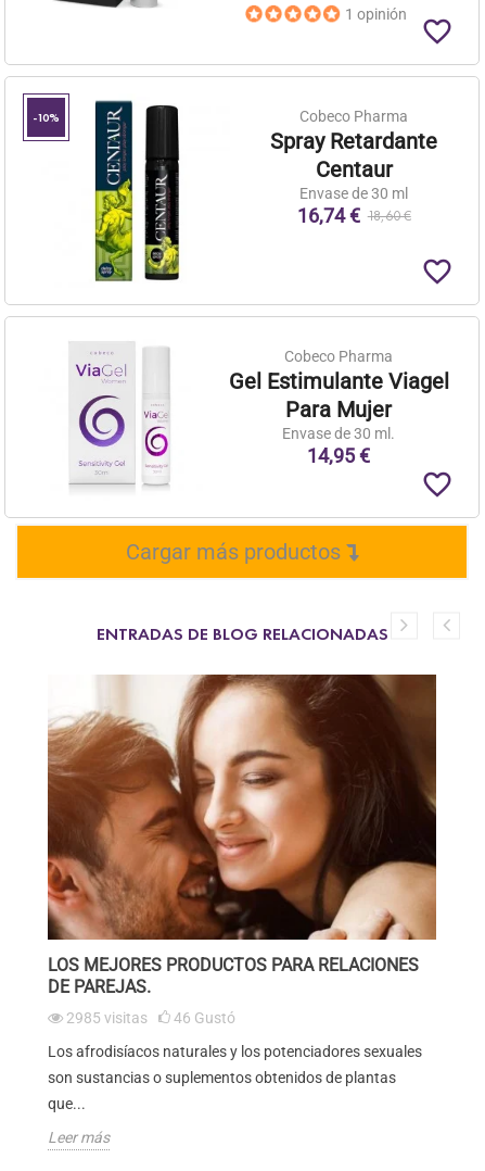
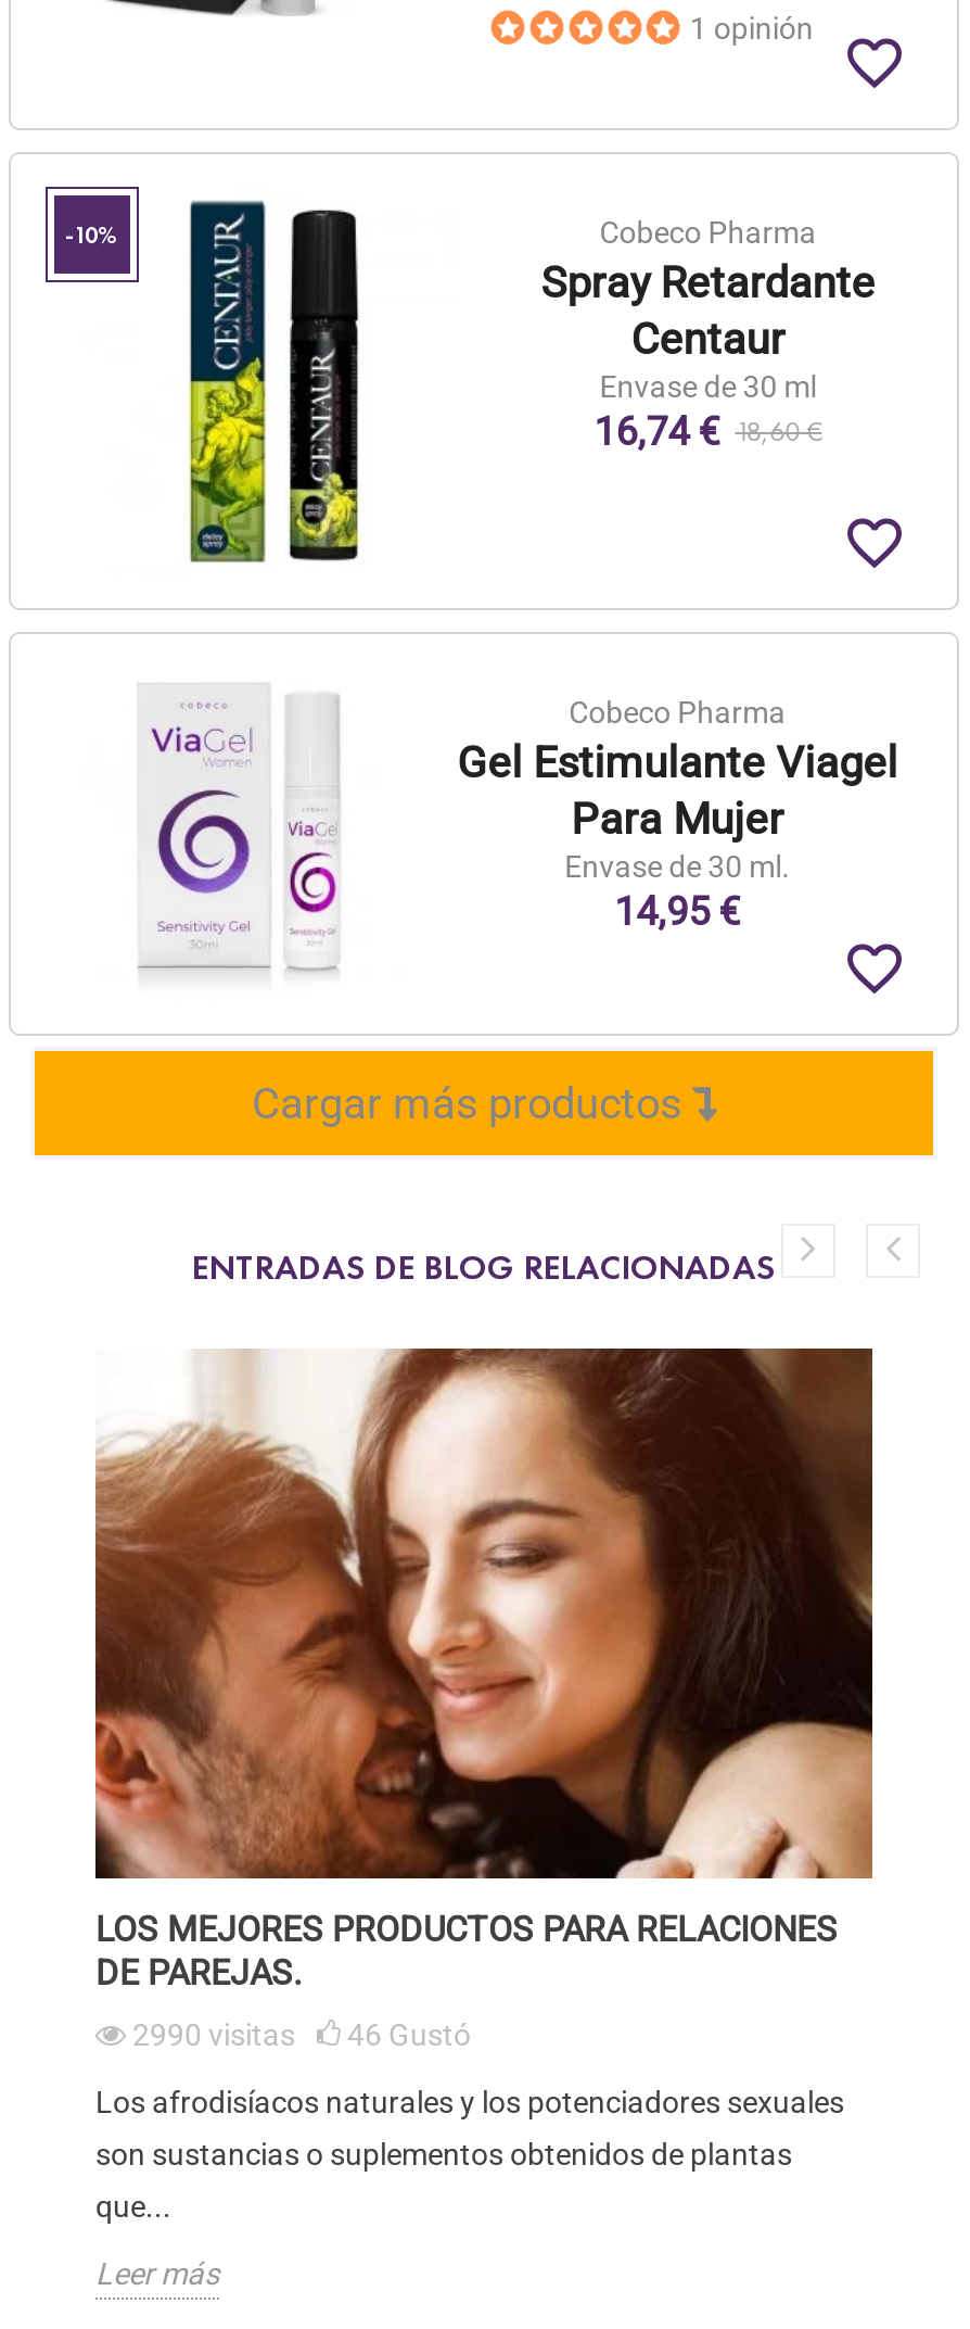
- 2985 visitas 46 Gustó
+ 2990 visitas 46 Gustó
